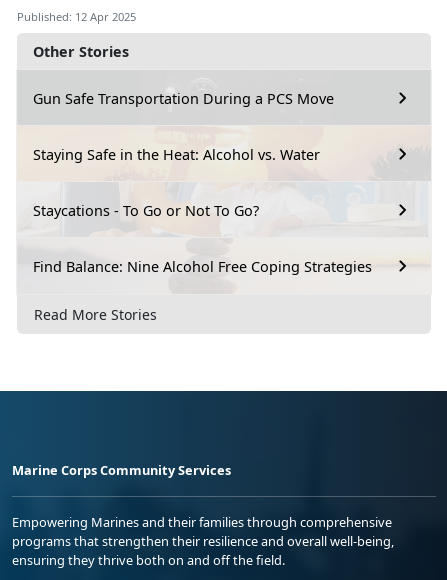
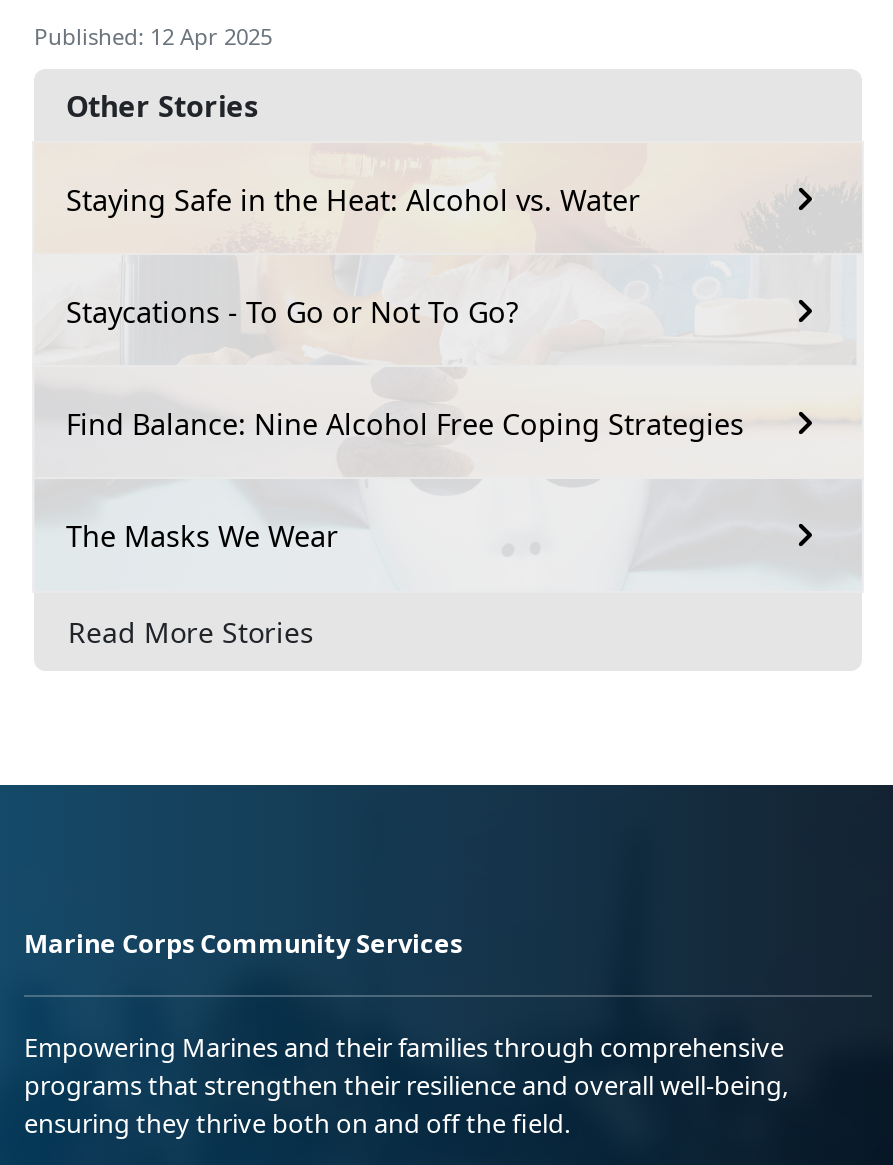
- Gun Safe Transportation During a PCS Move

moved up: Staying Safe in the Heat: Alcohol vs. Water | Staycations - To Go or Not To Go? | Find Balance: Nine Alcohol Free Coping Strategies

+ The Masks We Wear
